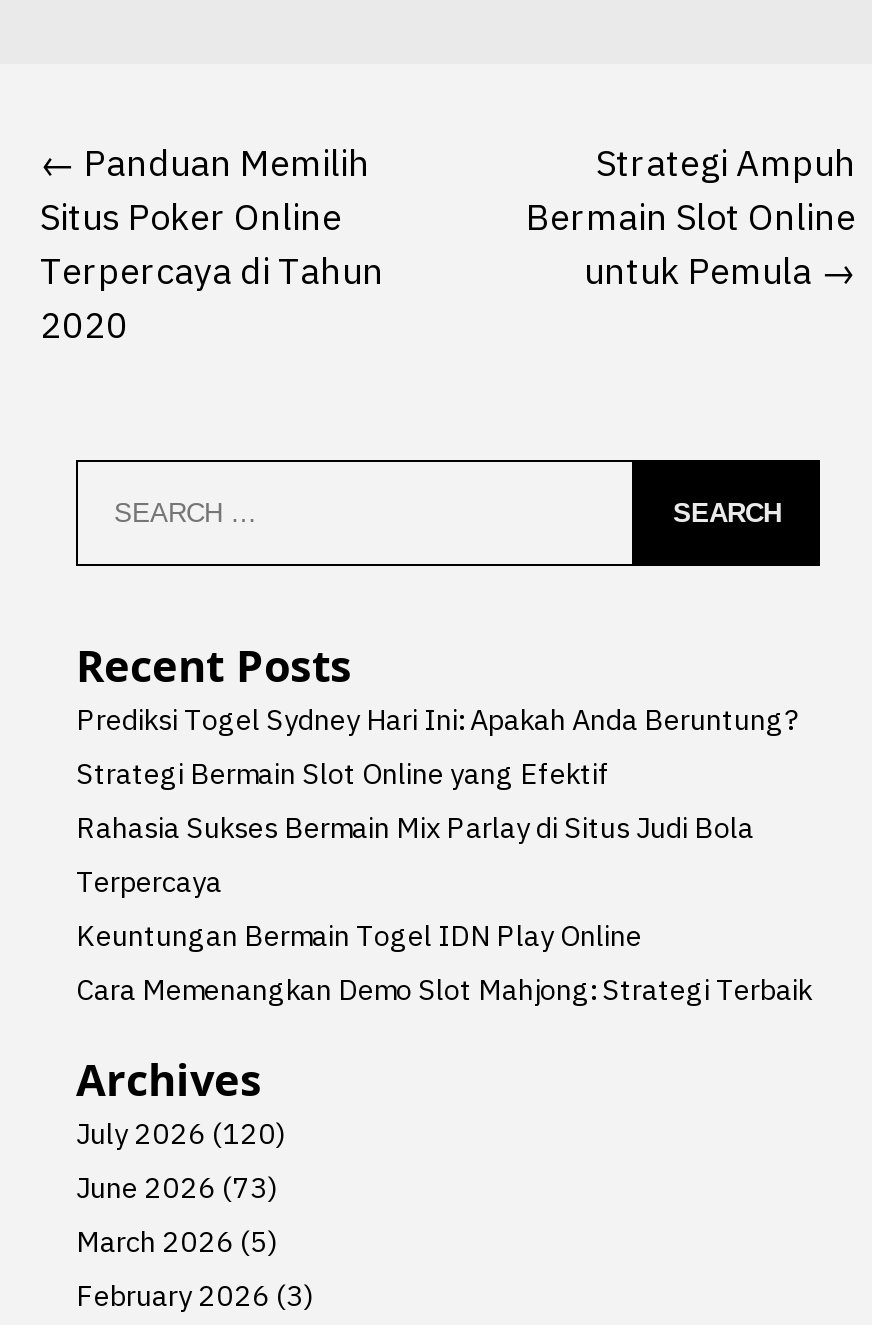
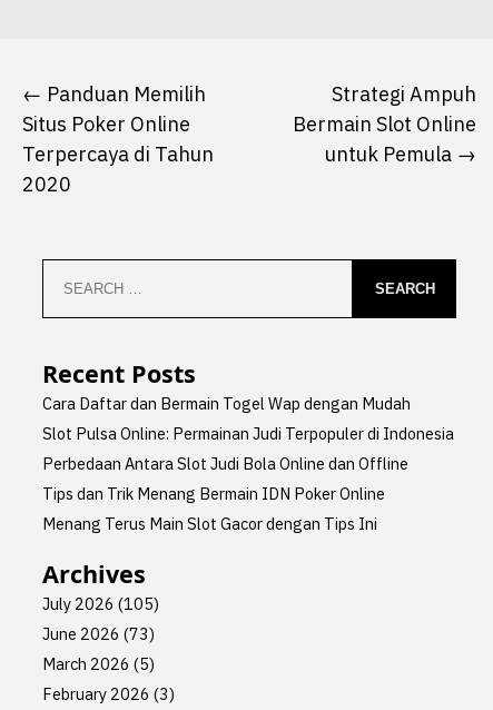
- Prediksi Togel Sydney Hari Ini: Apakah Anda Beruntung?
- Strategi Bermain Slot Online yang Efektif
- Rahasia Sukses Bermain Mix Parlay di Situs Judi Bola
- Terpercaya
- Keuntungan Bermain Togel IDN Play Online
- Cara Memenangkan Demo Slot Mahjong: Strategi Terbaik
+ Cara Daftar dan Bermain Togel Wap dengan Mudah
+ Slot Pulsa Online: Permainan Judi Terpopuler di Indonesia
+ Perbedaan Antara Slot Judi Bola Online dan Offline
+ Tips dan Trik Menang Bermain IDN Poker Online
+ Menang Terus Main Slot Gacor dengan Tips Ini

- July 2026 (120)
+ July 2026 (105)
